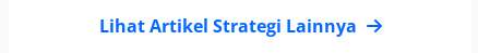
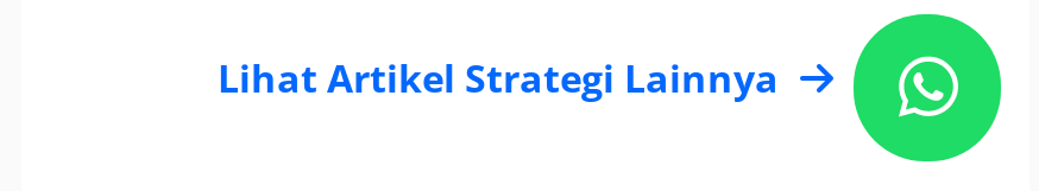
+ [image]
